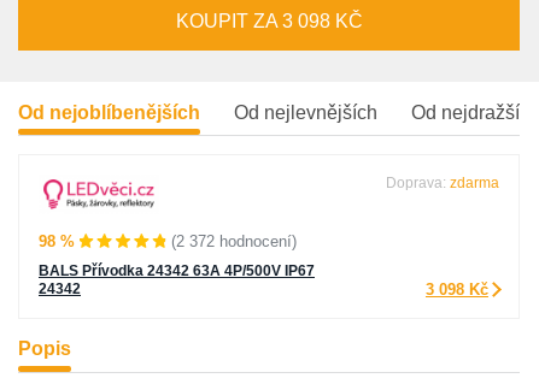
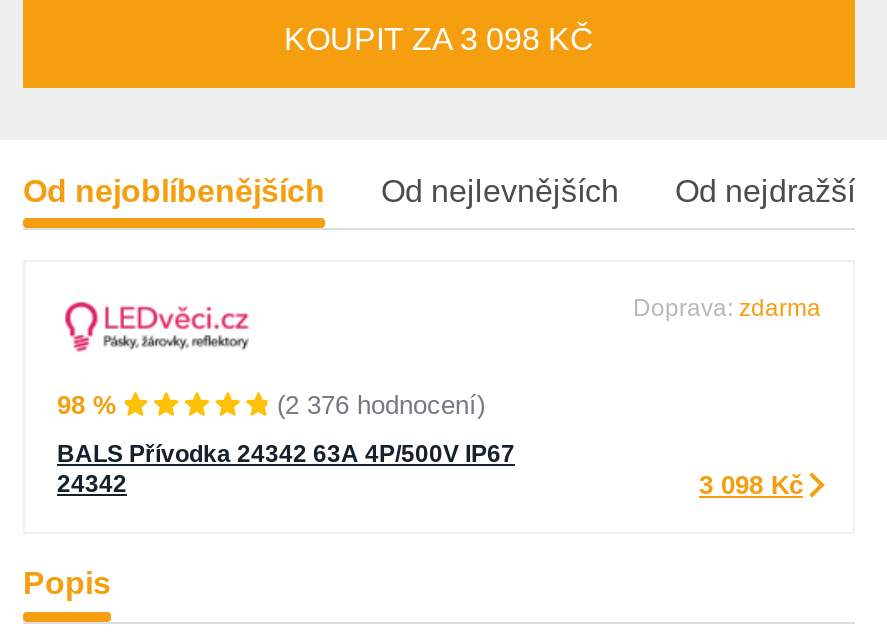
- (2 372 hodnocení)
+ (2 376 hodnocení)
